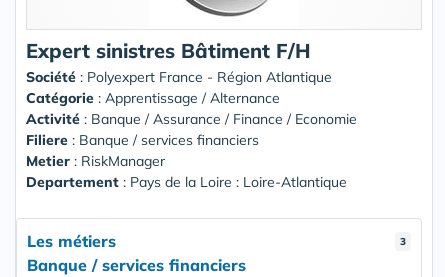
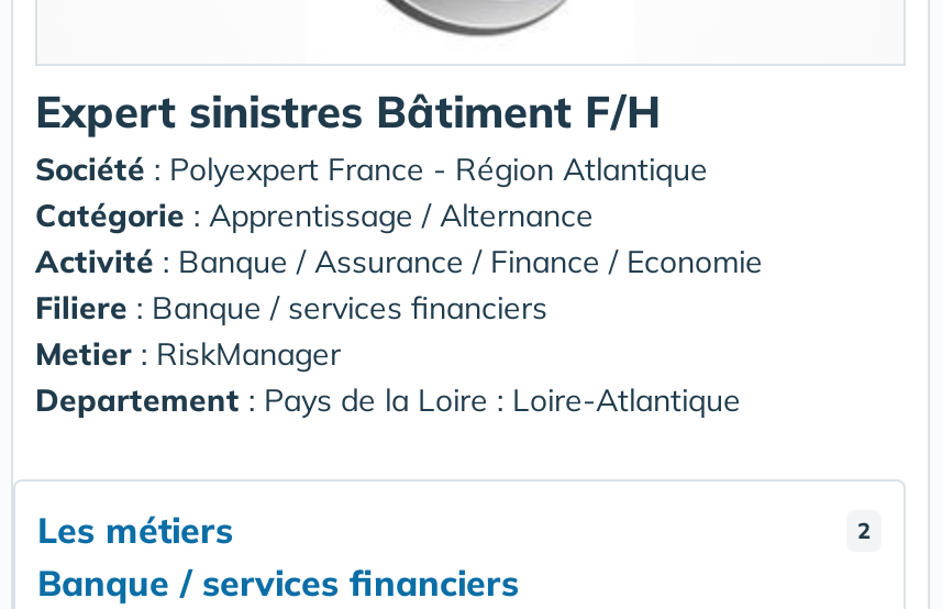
- 3
+ 2
